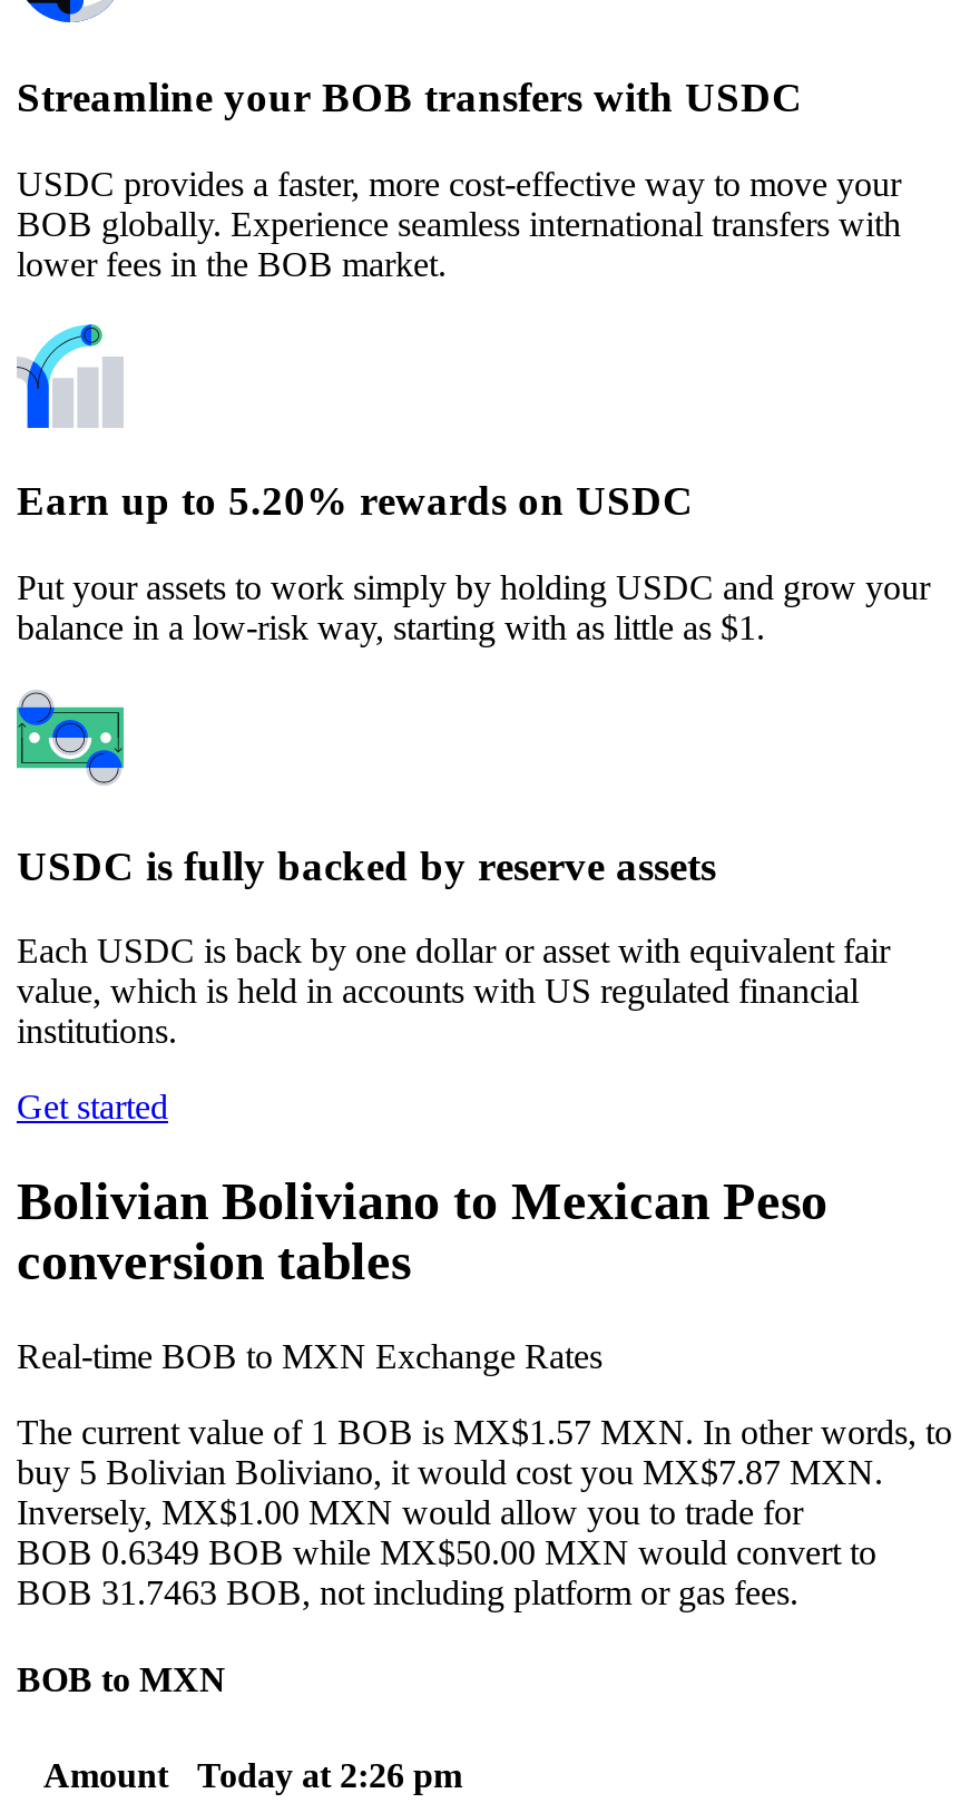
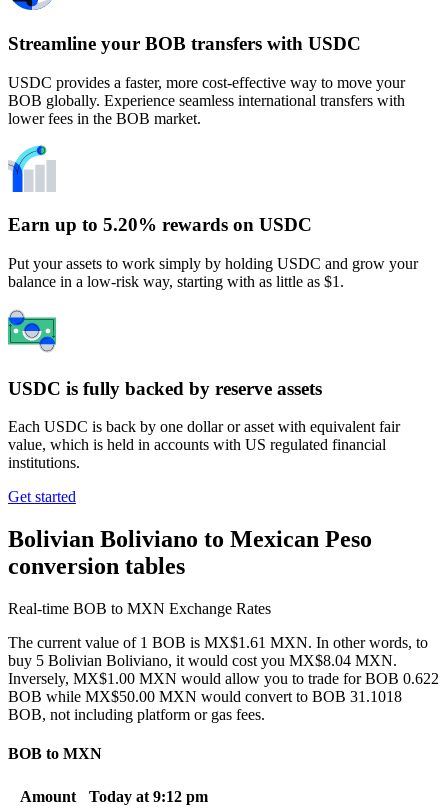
- The current value of 1 BOB is MX$1.57 MXN. In other words, to
- buy 5 Bolivian Boliviano, it would cost you MX$7.87 MXN.
- Inversely, MX$1.00 MXN would allow you to trade for
- BOB 0.6349 BOB while MX$50.00 MXN would convert to
- BOB 31.7463 BOB, not including platform or gas fees.
+ The current value of 1 BOB is MX$1.61 MXN. In other words, to
+ buy 5 Bolivian Boliviano, it would cost you MX$8.04 MXN.
+ Inversely, MX$1.00 MXN would allow you to trade for BOB 0.622
+ BOB while MX$50.00 MXN would convert to BOB 31.1018
+ BOB, not including platform or gas fees.

- Amount Today at 2:26 pm
+ Amount Today at 9:12 pm
